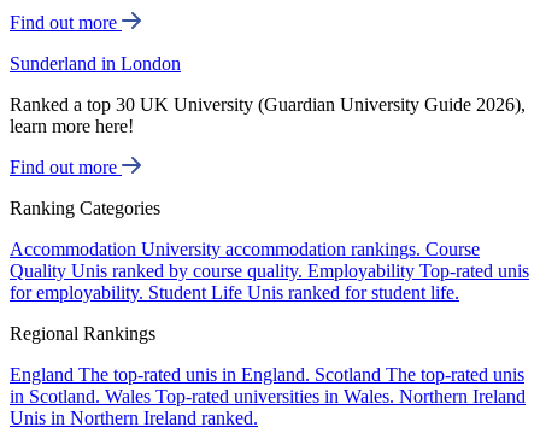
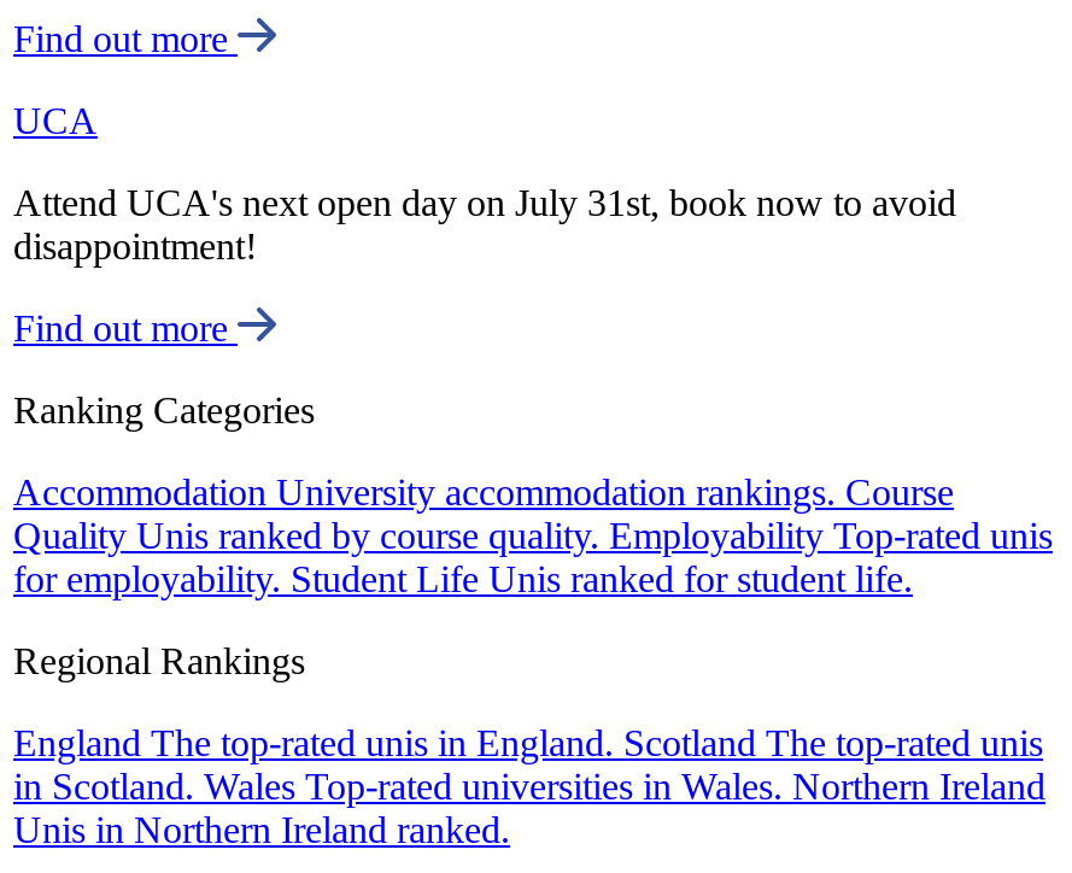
- Sunderland in London
+ UCA

- Ranked a top 30 UK University (Guardian University Guide 2026),
- learn more here!
+ Attend UCA's next open day on July 31st, book now to avoid
+ disappointment!
